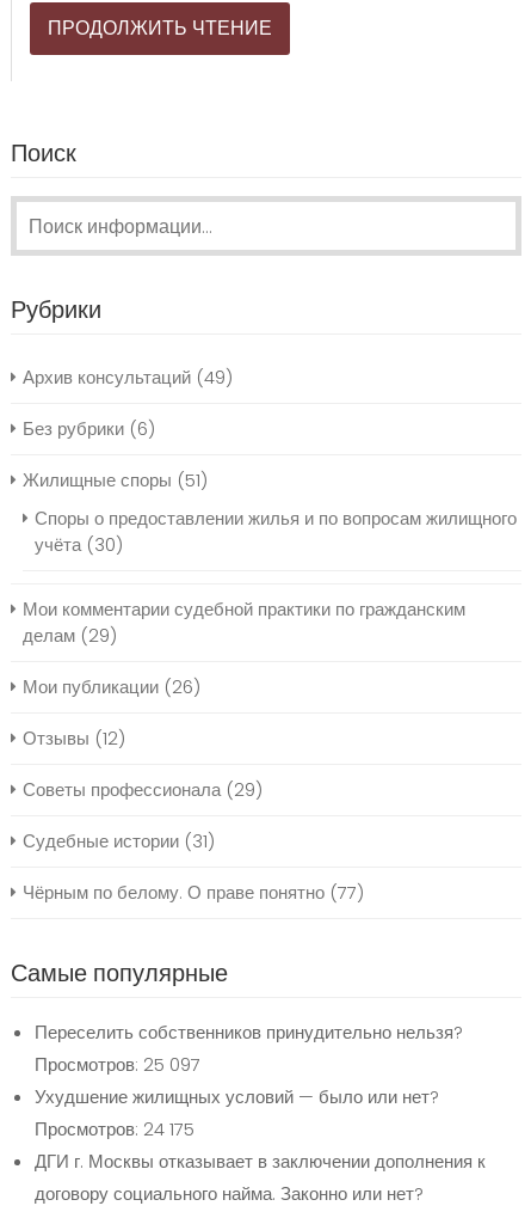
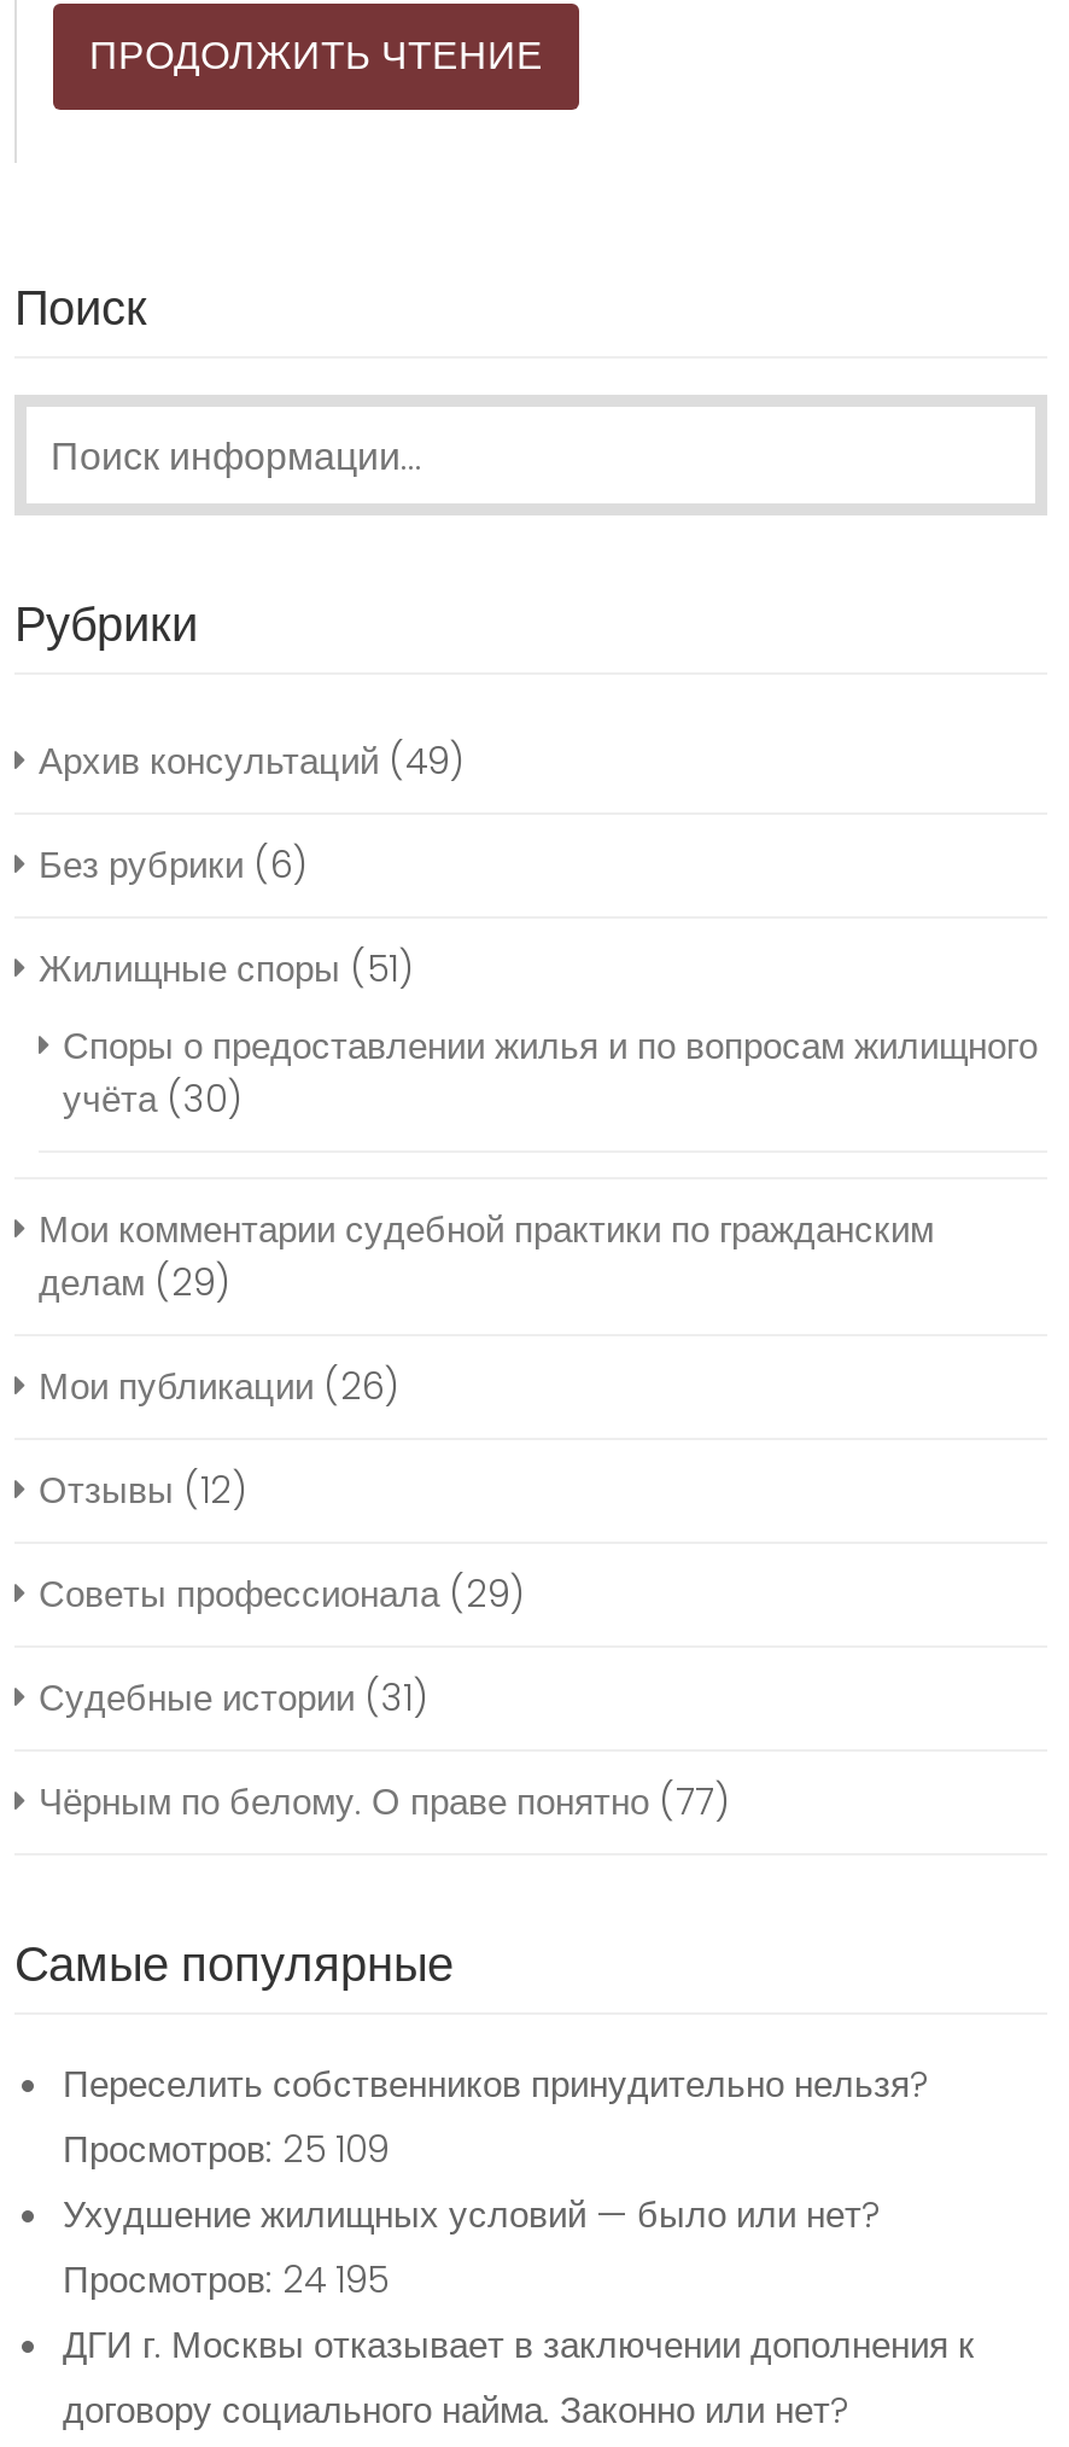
- Просмотров: 25 097
+ Просмотров: 25 109

- Просмотров: 24 175
+ Просмотров: 24 195
